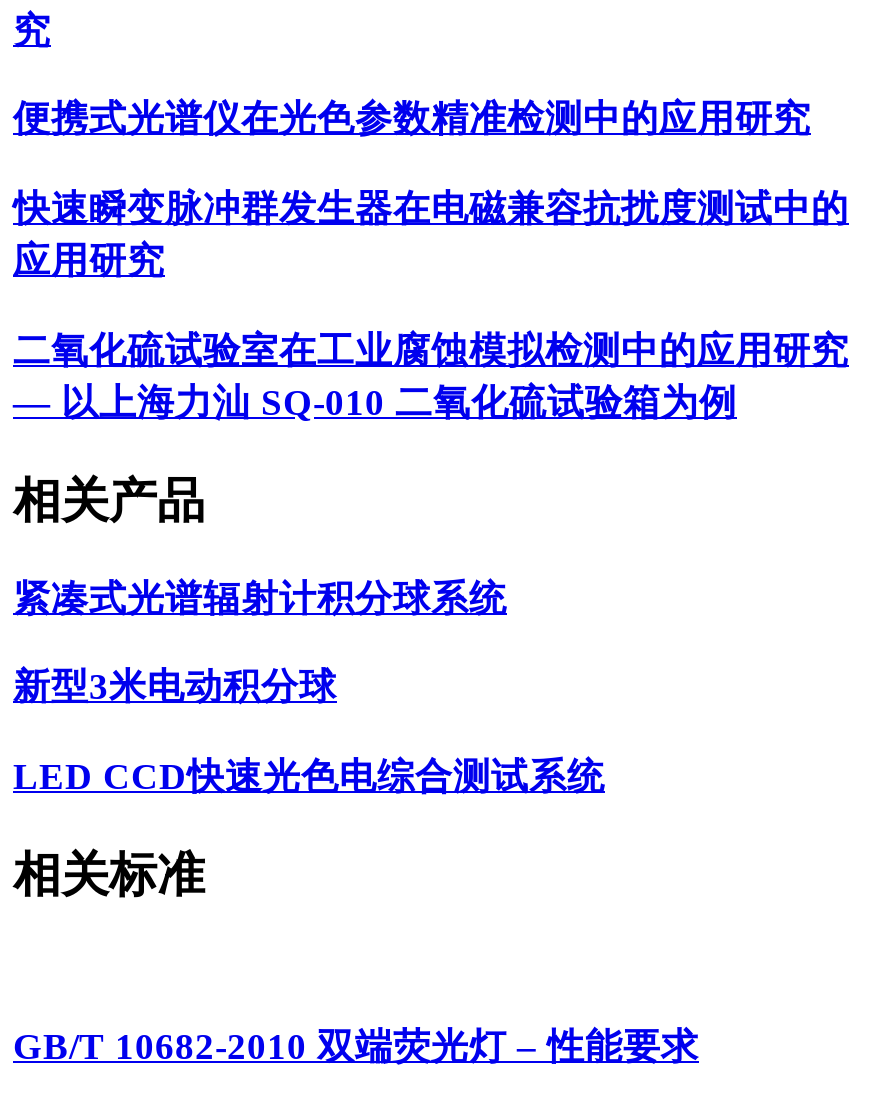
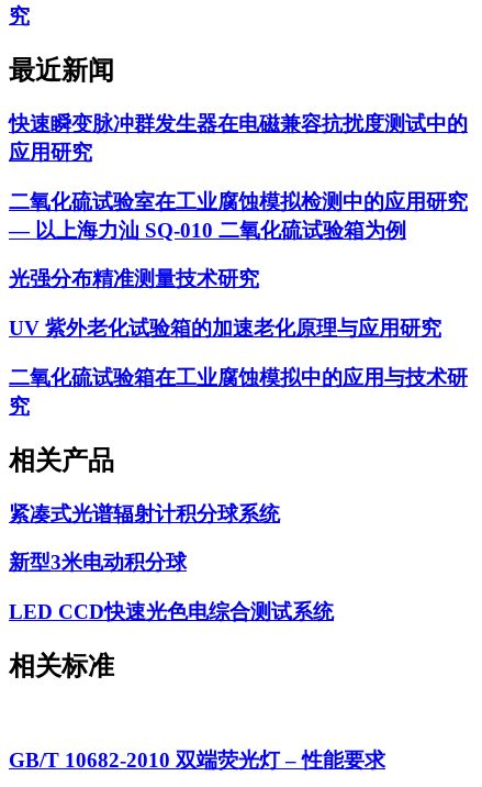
- 便携式光谱仪在光色参数精准检测中的应用研究
+ 最近新闻

+ 光强分布精准测量技术研究
+ UV 紫外老化试验箱的加速老化原理与应用研究
+ 二氧化硫试验箱在工业腐蚀模拟中的应用与技术研
+ 究
